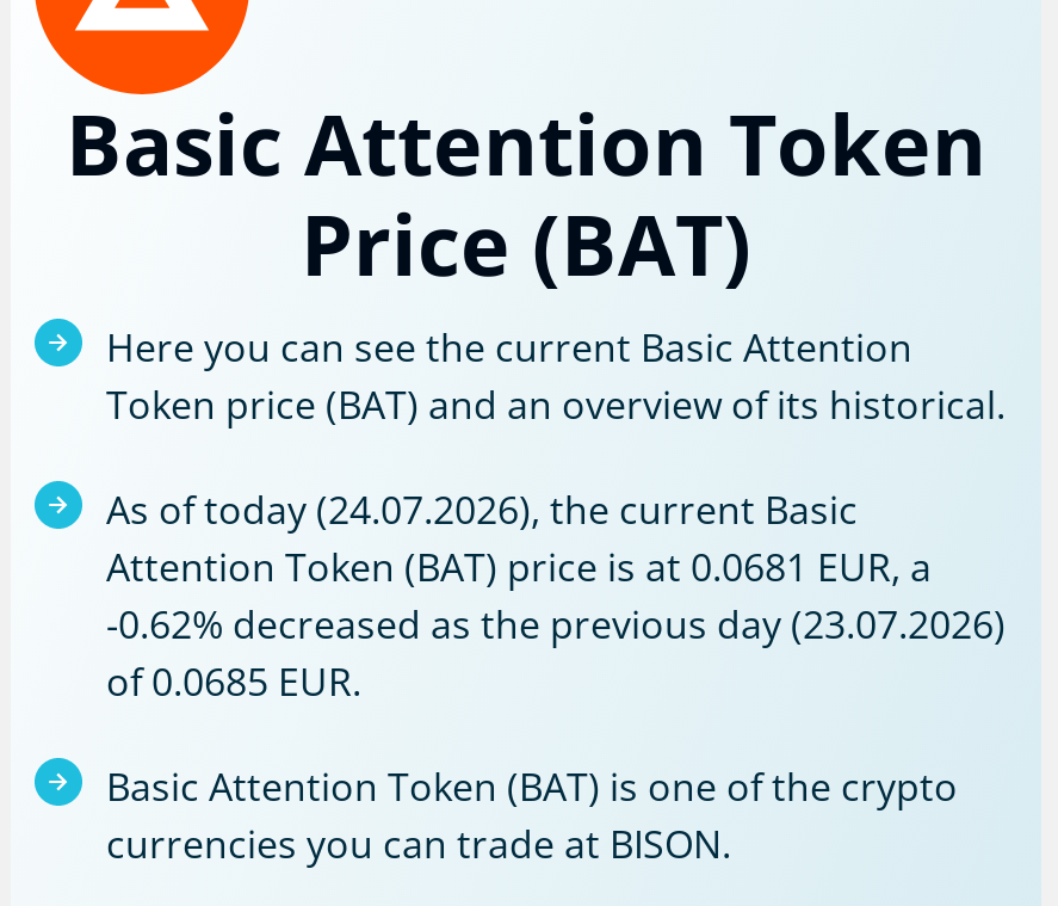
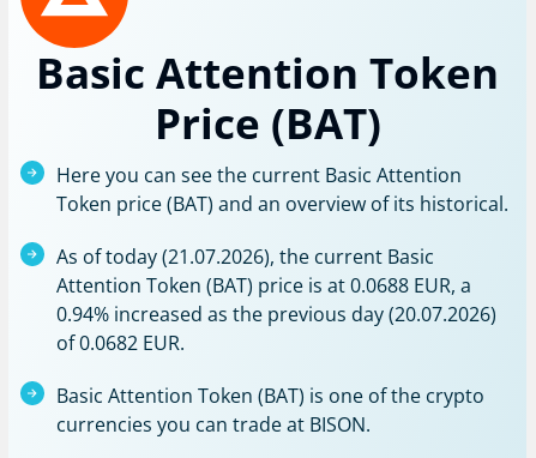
- As of today (24.07.2026), the current Basic
+ As of today (21.07.2026), the current Basic

- Attention Token (BAT) price is at 0.0681 EUR, a
+ Attention Token (BAT) price is at 0.0688 EUR, a

- -0.62% decreased as the previous day (23.07.2026)
+ 0.94% increased as the previous day (20.07.2026)

- of 0.0685 EUR.
+ of 0.0682 EUR.
